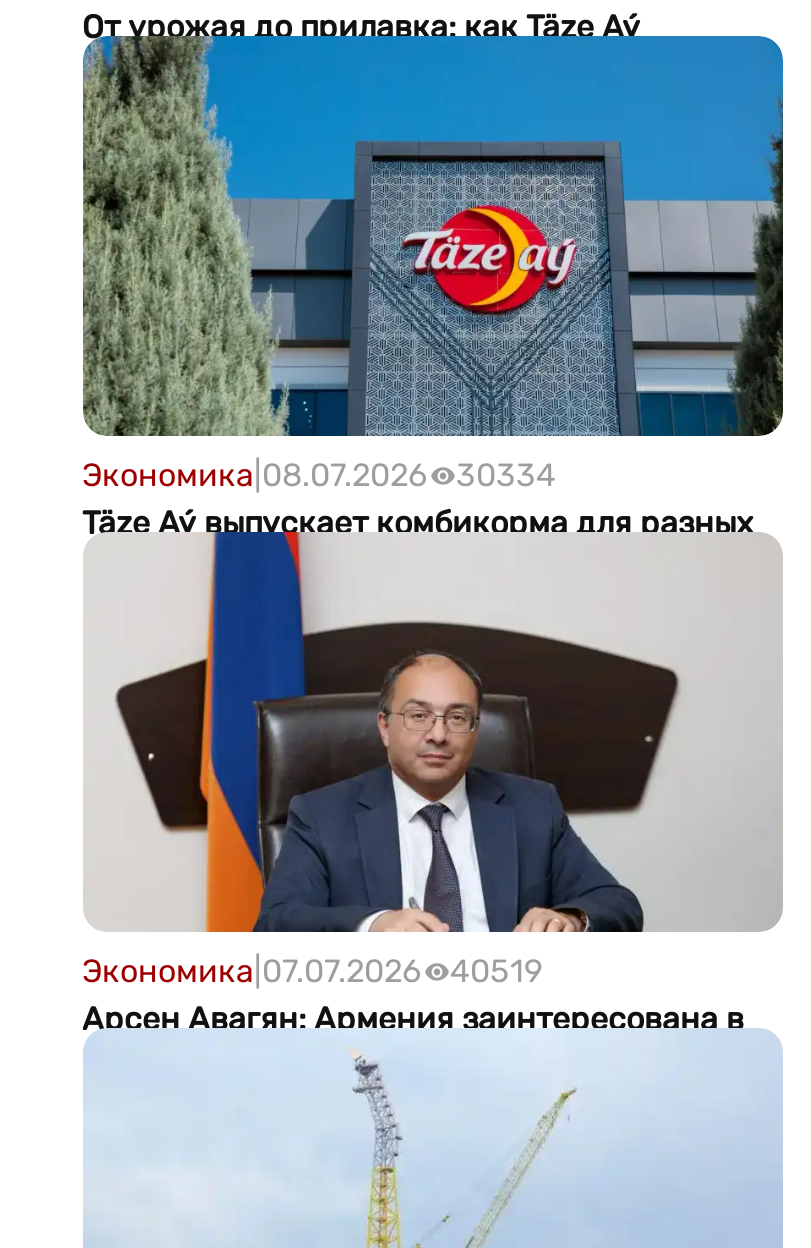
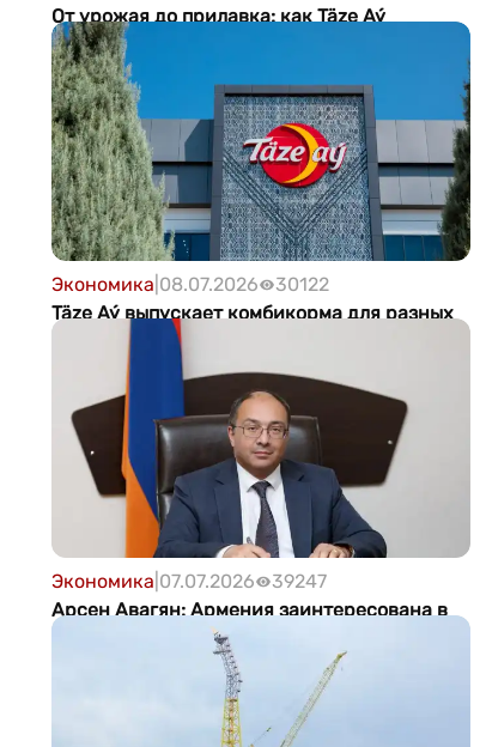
- 30334
+ 30122

- 40519
+ 39247
